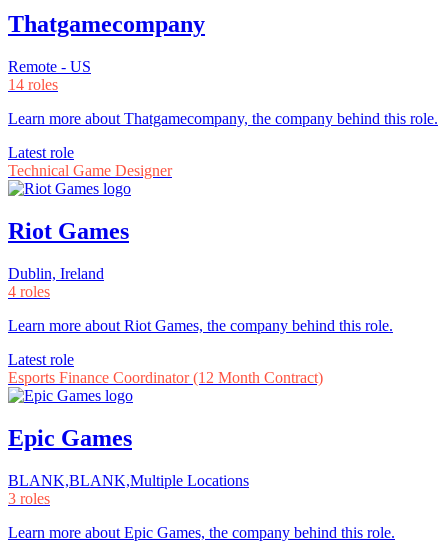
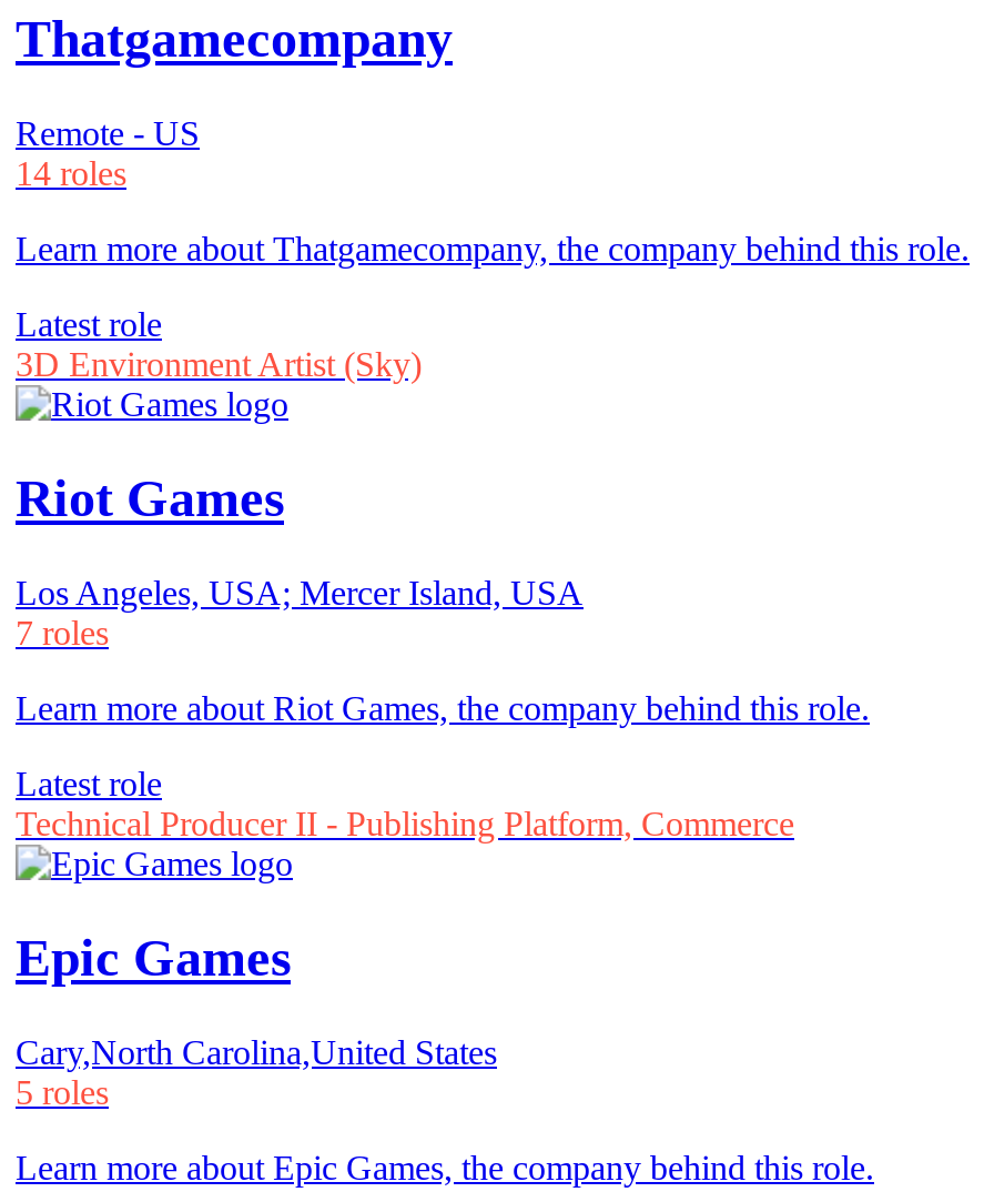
- Technical Game Designer
+ 3D Environment Artist (Sky)

- Dublin, Ireland
- 4 roles
+ Los Angeles, USA; Mercer Island, USA
+ 7 roles

- Esports Finance Coordinator (12 Month Contract)
+ Technical Producer II - Publishing Platform, Commerce

- BLANK,BLANK,Multiple Locations
- 3 roles
+ Cary,North Carolina,United States
+ 5 roles
